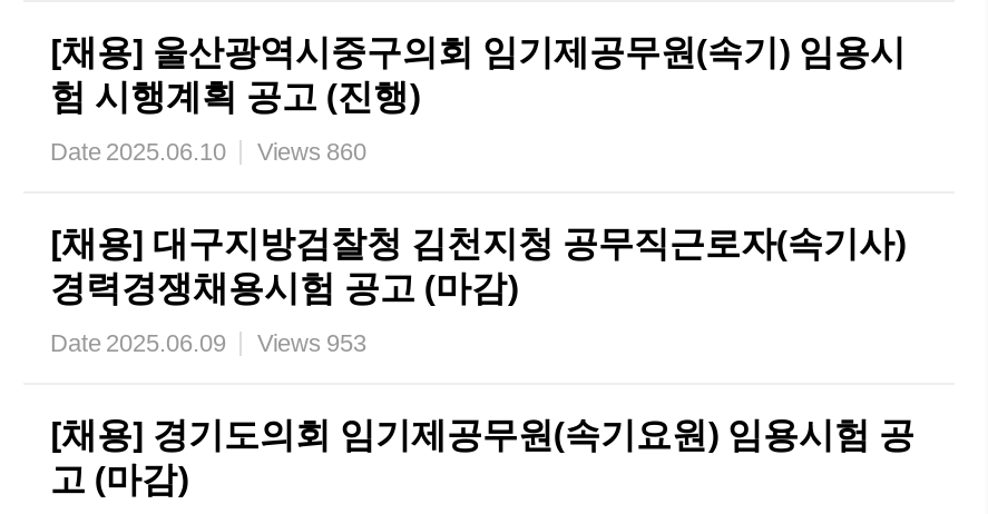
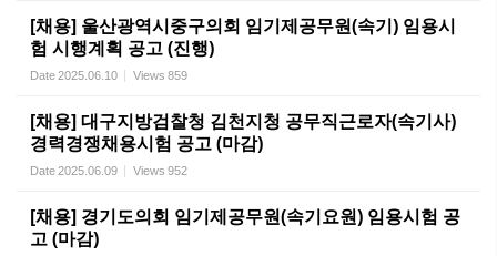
- Date 2025.06.10 Views 860
+ Date 2025.06.10 Views 859

- Date 2025.06.09 Views 953
+ Date 2025.06.09 Views 952
